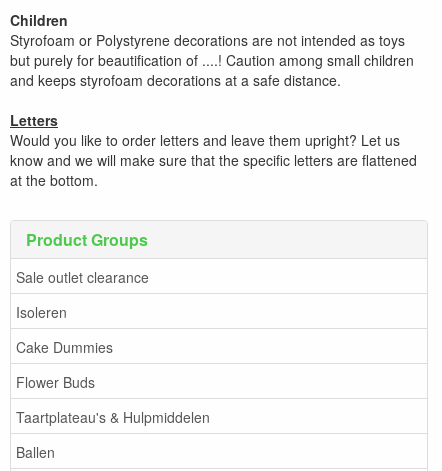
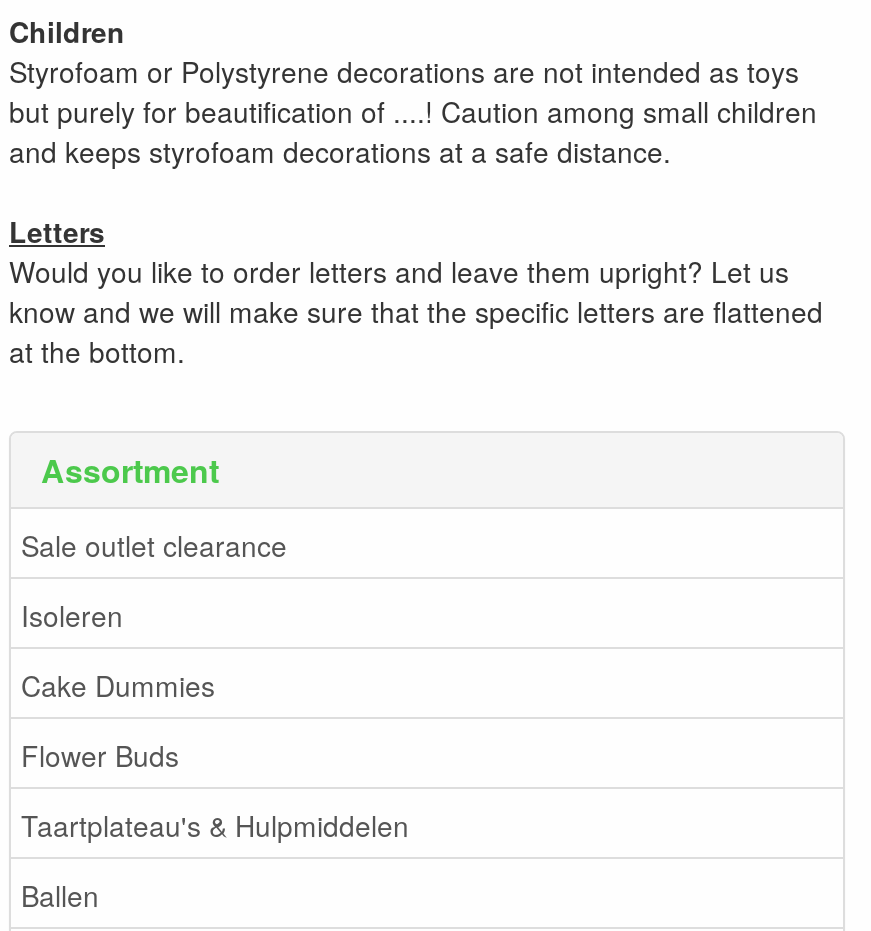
- Product Groups
+ Assortment
